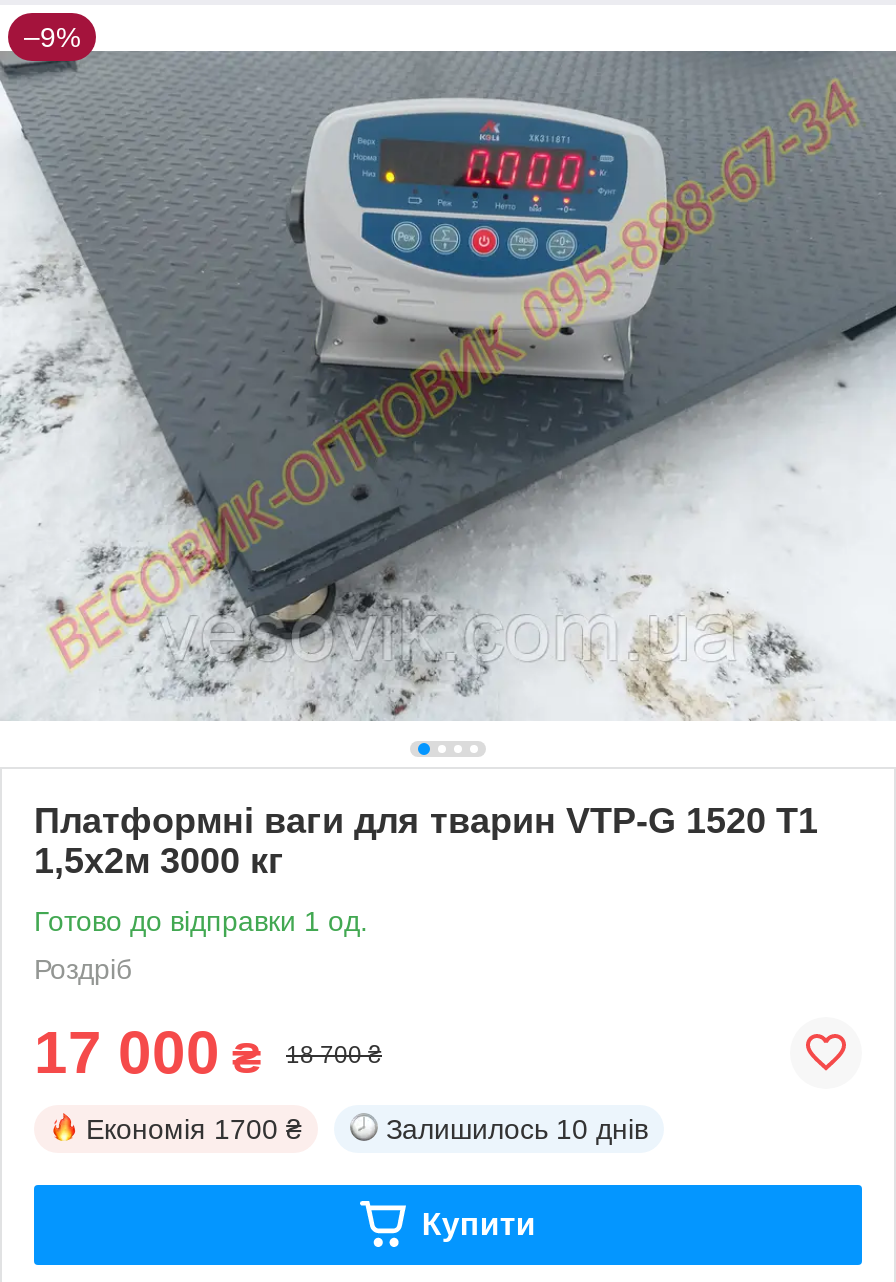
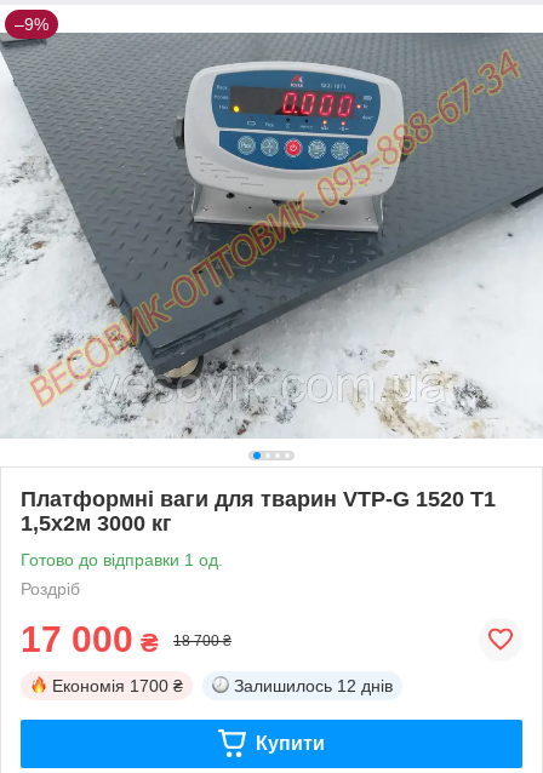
- Залишилось 10 днів
+ Залишилось 12 днів
